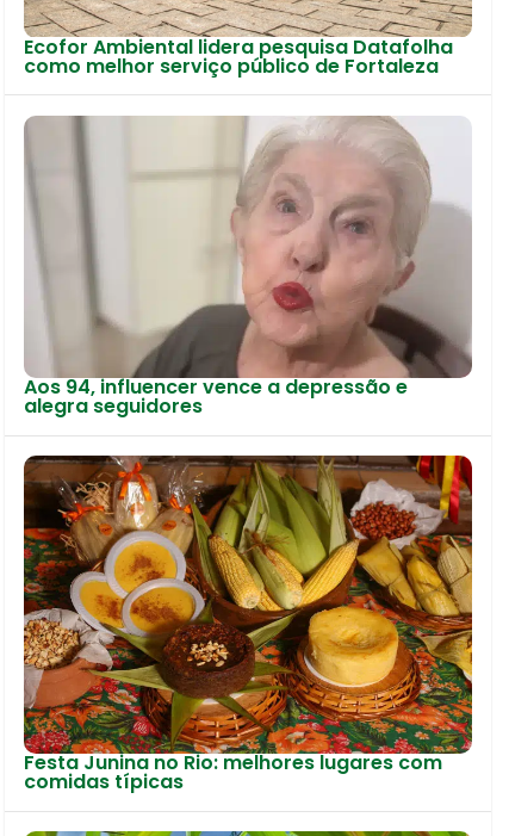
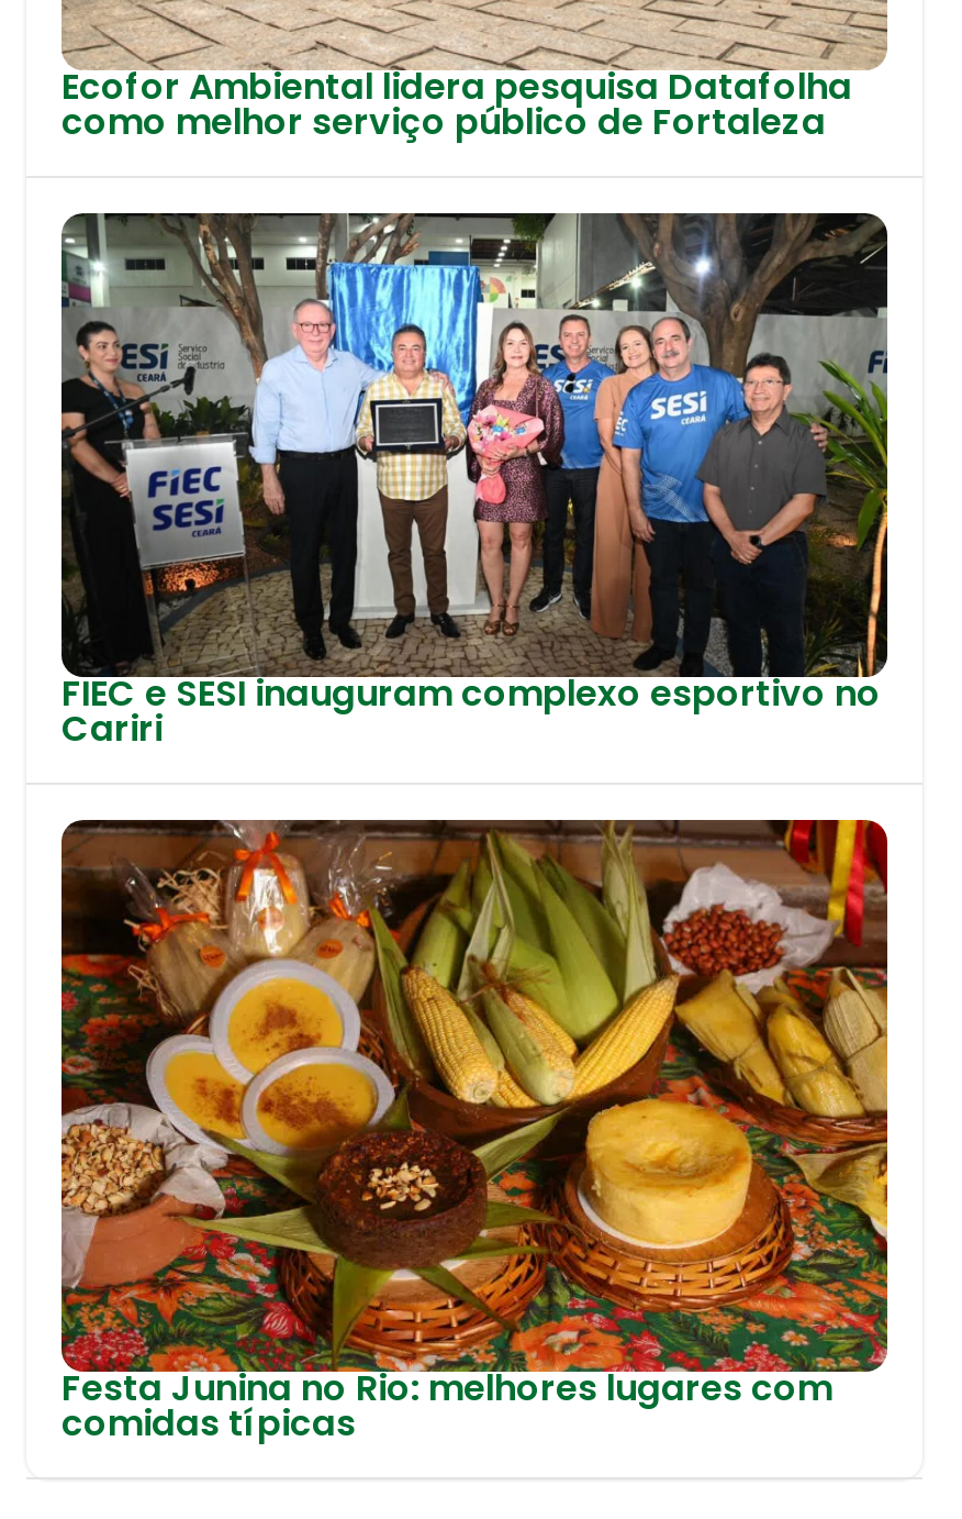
- [image]
- Aos 94, influencer vence a depressão e
- alegra seguidores
+ [image]
+ FIEC e SESI inauguram complexo esportivo no
+ Cariri
